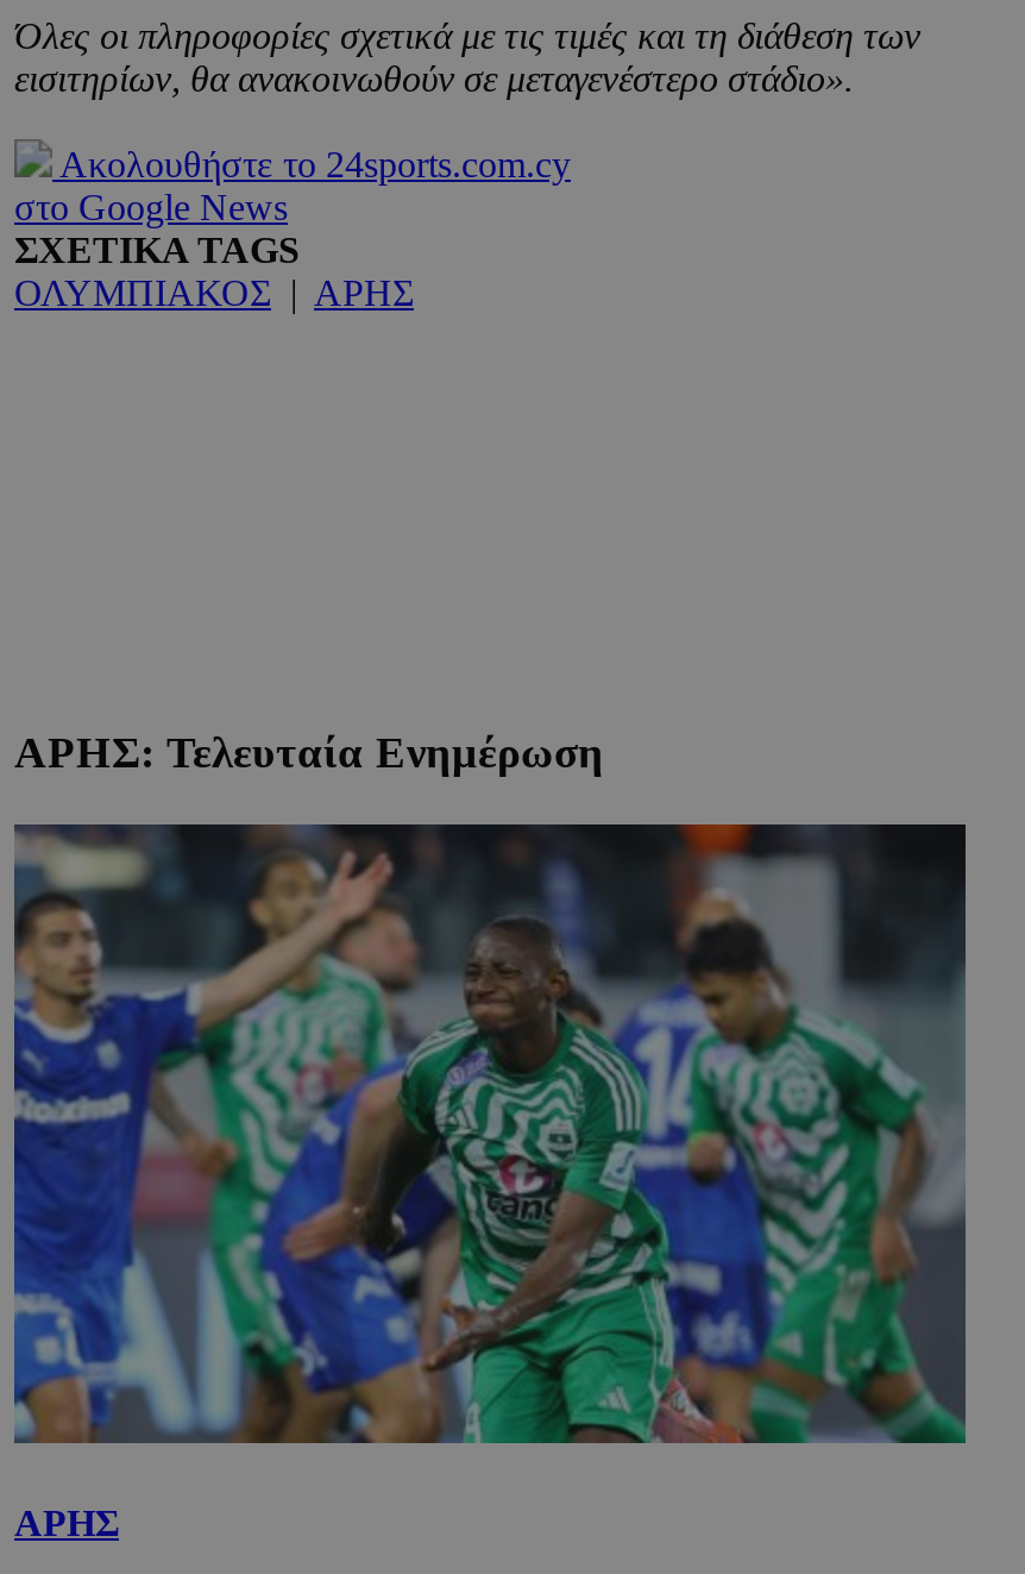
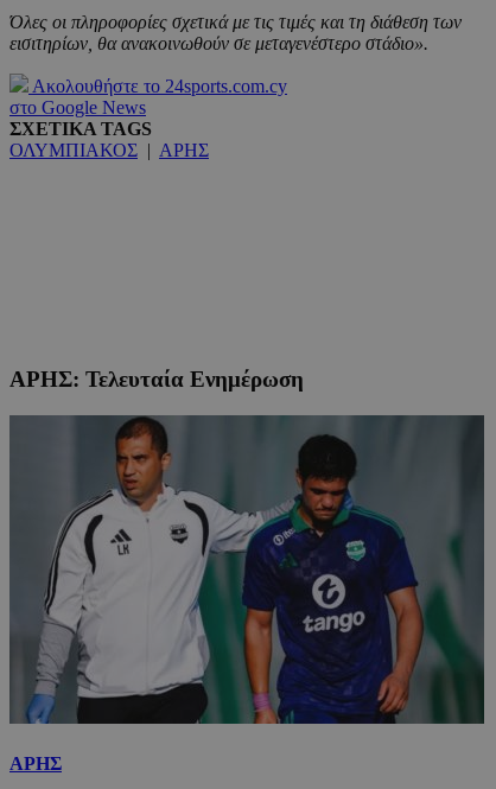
- [image]
+ [image]
